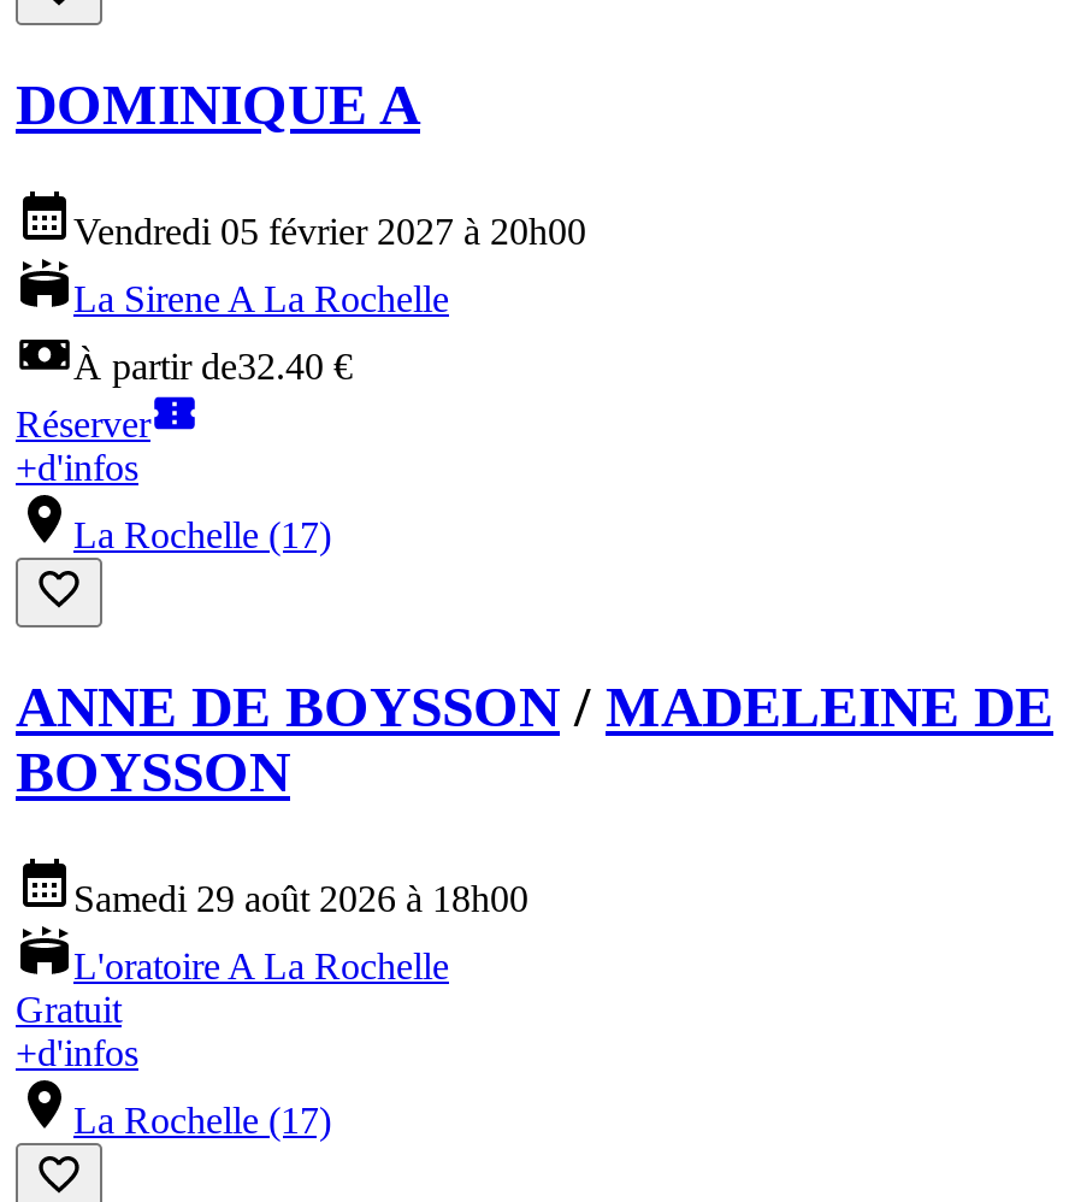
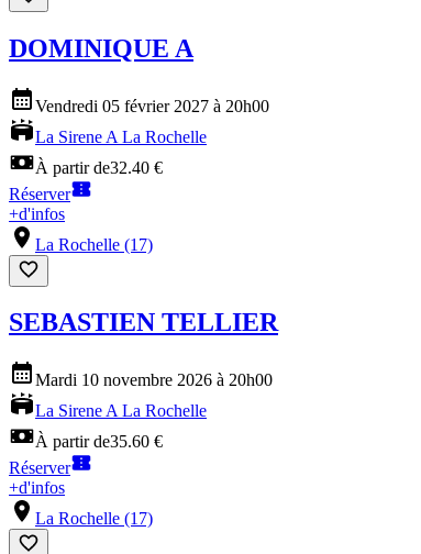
- ANNE DE BOYSSON / MADELEINE DE
- BOYSSON
- Samedi 29 août 2026 à 18h00
- L'oratoire A La Rochelle
- Gratuit
+ SEBASTIEN TELLIER
+ Mardi 10 novembre 2026 à 20h00
+ La Sirene A La Rochelle
+ À partir de35.60 €
+ Réserver
